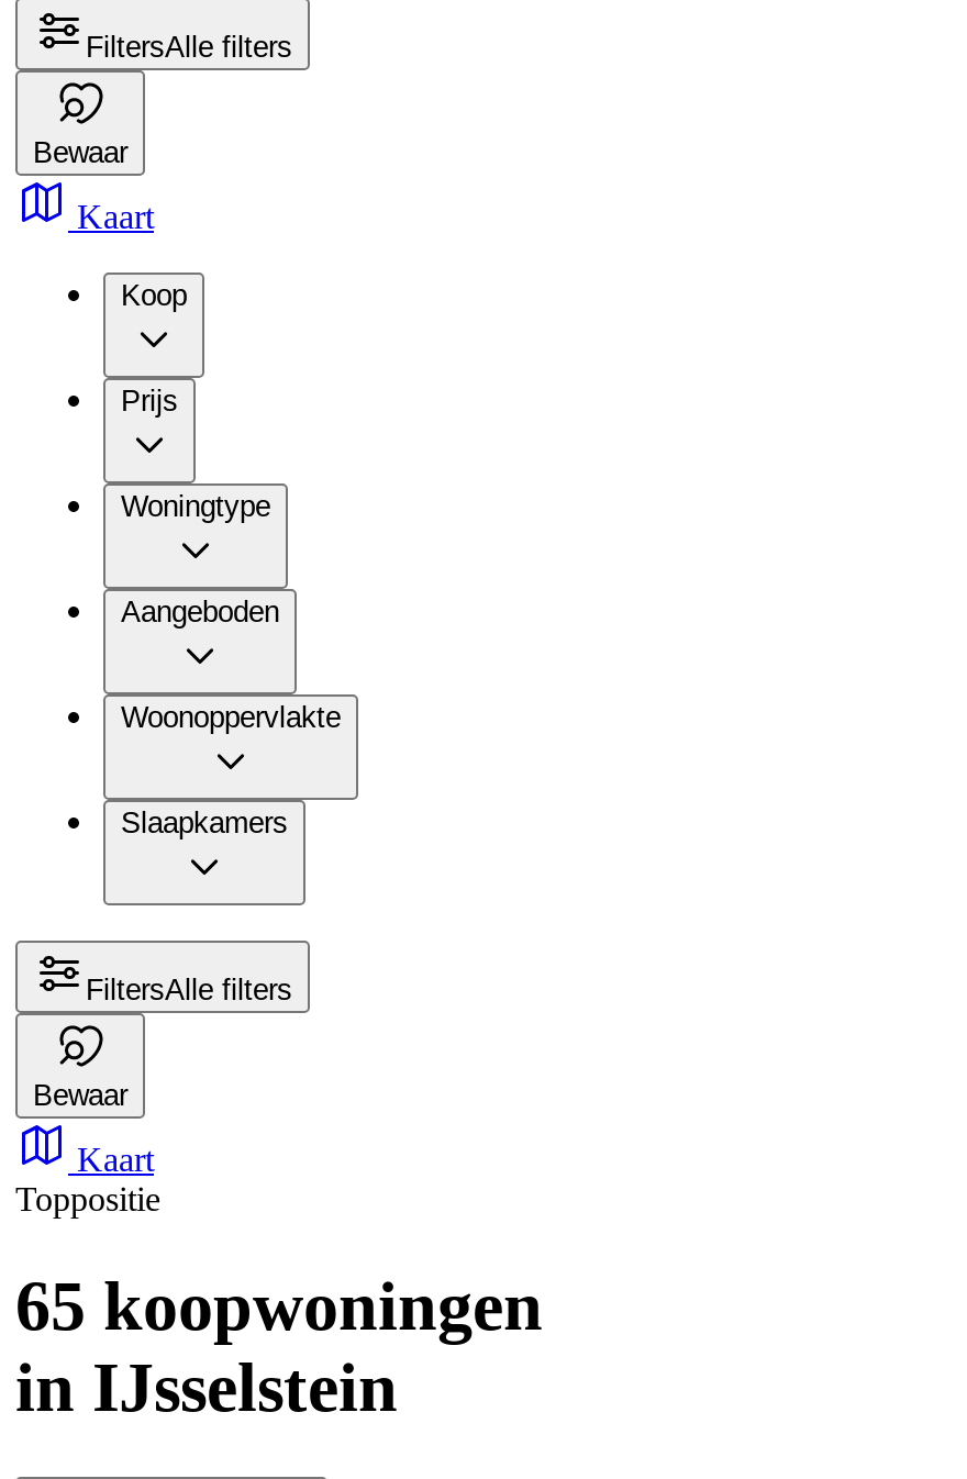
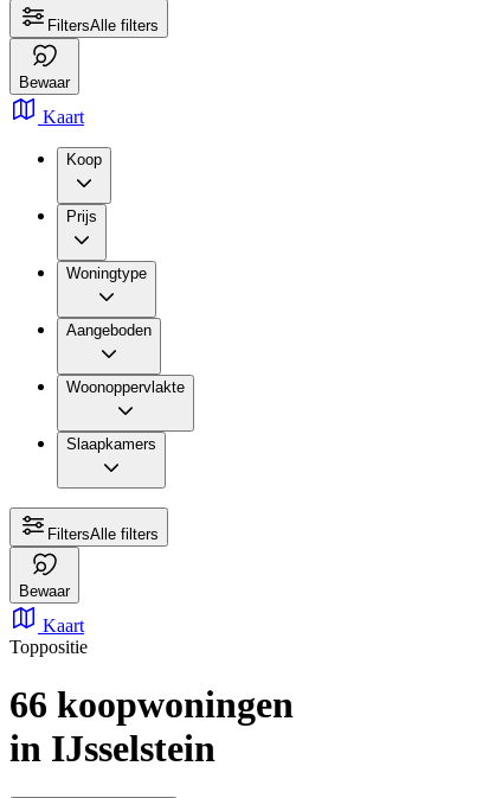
- 65 koopwoningen
+ 66 koopwoningen
